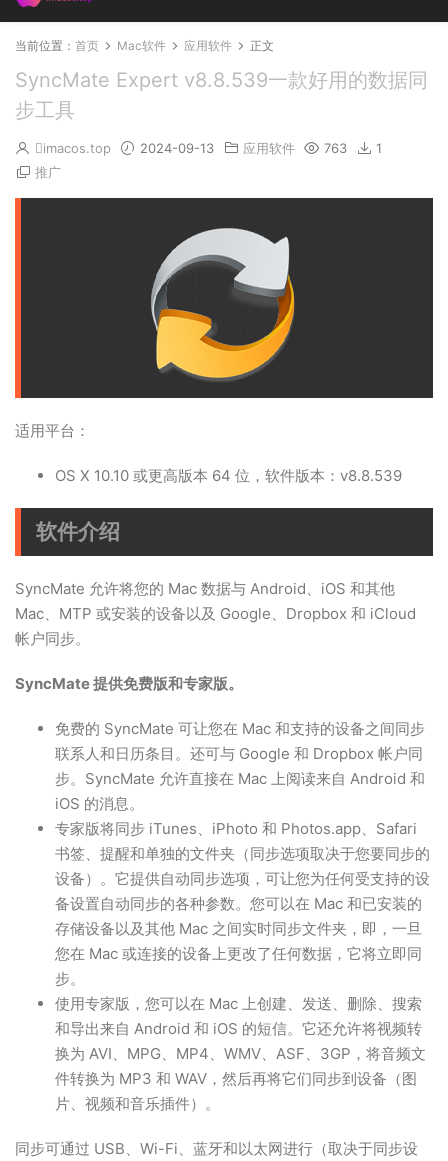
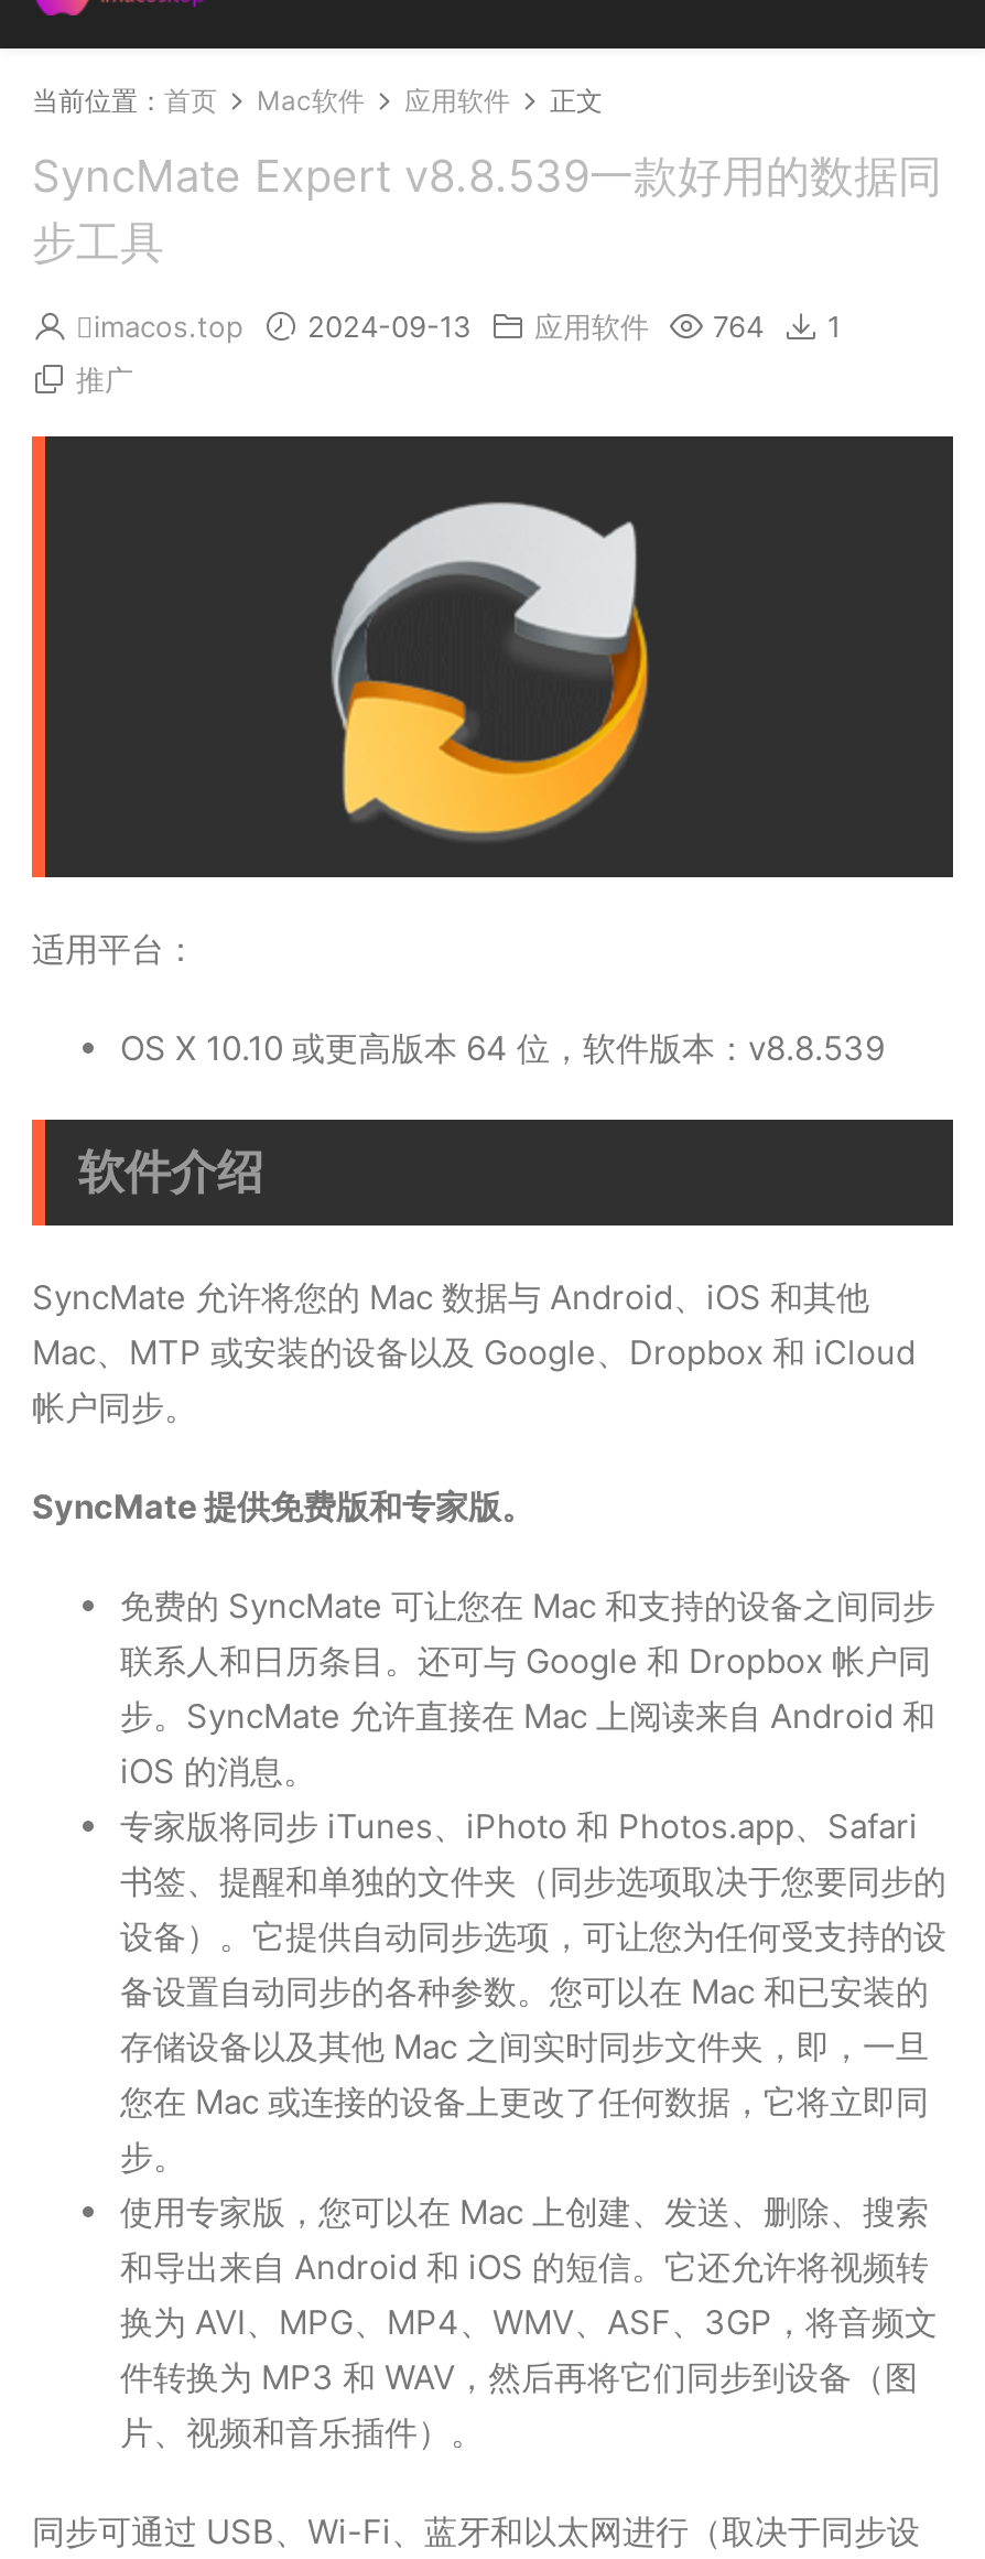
- 763
+ 764
